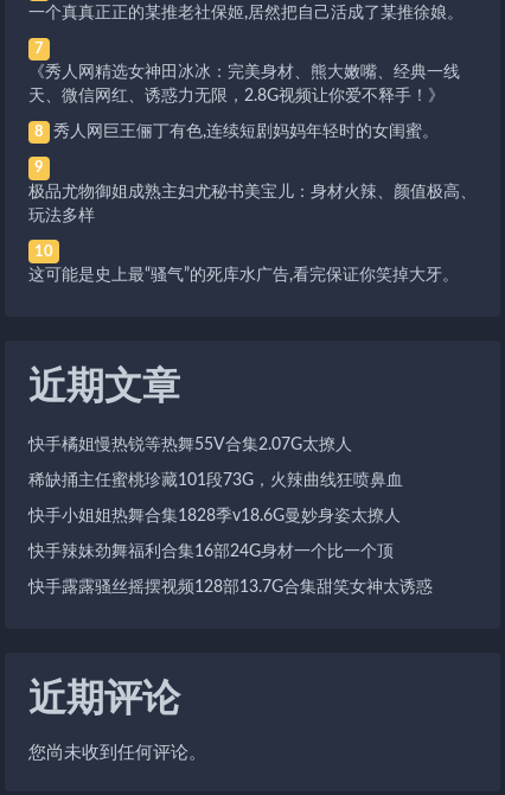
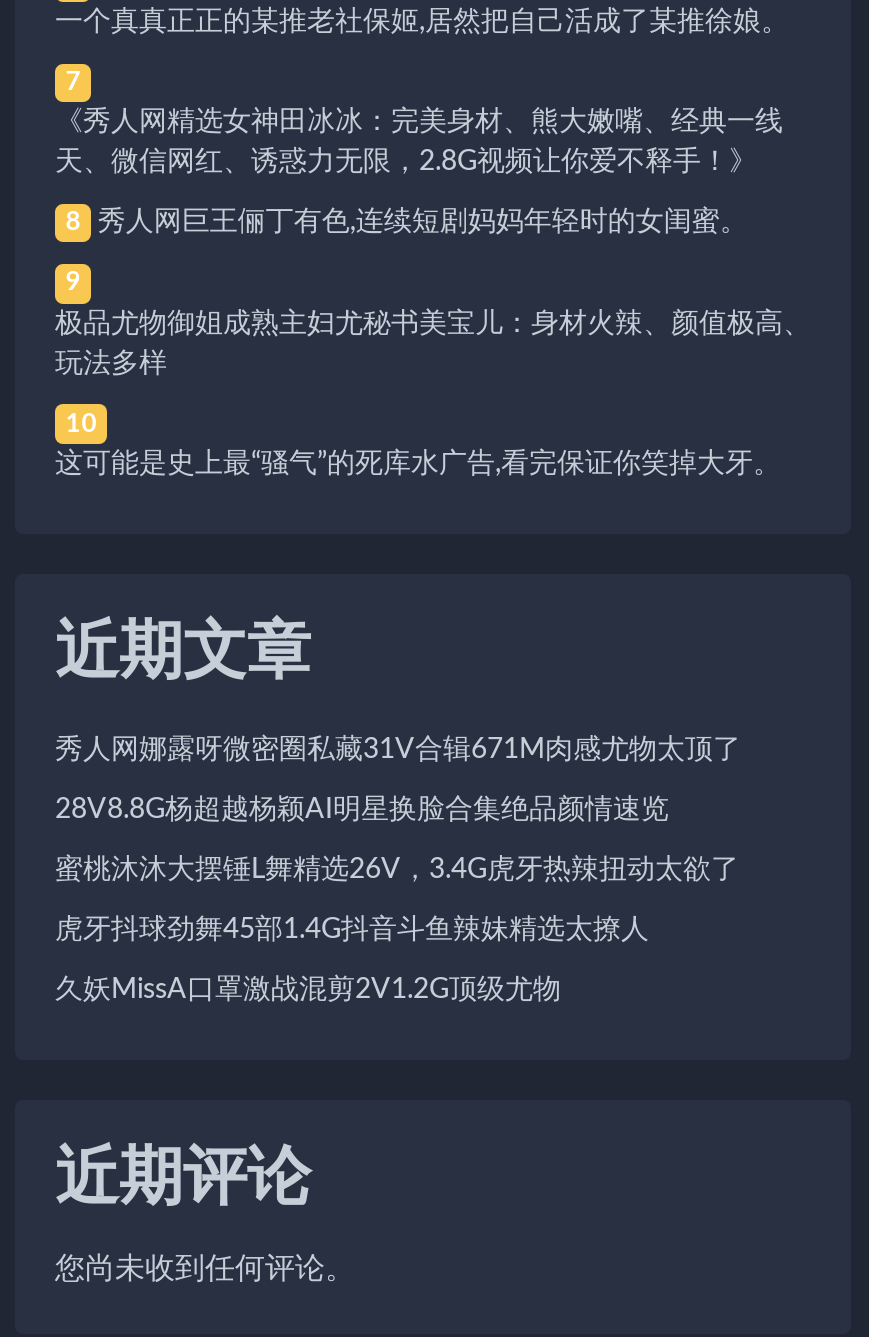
- 快手橘姐慢热锐等热舞55V合集2.07G太撩人
+ 秀人网娜露呀微密圈私藏31V合辑671M肉感尤物太顶了

- 稀缺捅主任蜜桃珍藏101段73G，火辣曲线狂喷鼻血
+ 28V8.8G杨超越杨颖AI明星换脸合集绝品颜情速览

- 快手小姐姐热舞合集1828季v18.6G曼妙身姿太撩人
+ 蜜桃沐沐大摆锤L舞精选26V，3.4G虎牙热辣扭动太欲了

- 快手辣妹劲舞福利合集16部24G身材一个比一个顶
+ 虎牙抖球劲舞45部1.4G抖音斗鱼辣妹精选太撩人

- 快手露露骚丝摇摆视频128部13.7G合集甜笑女神太诱惑
+ 久妖MissA口罩激战混剪2V1.2G顶级尤物
